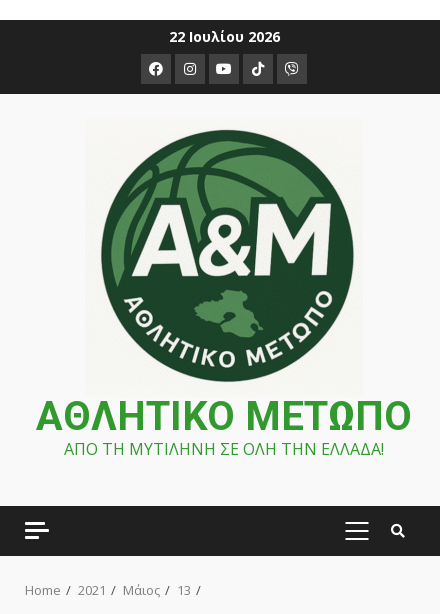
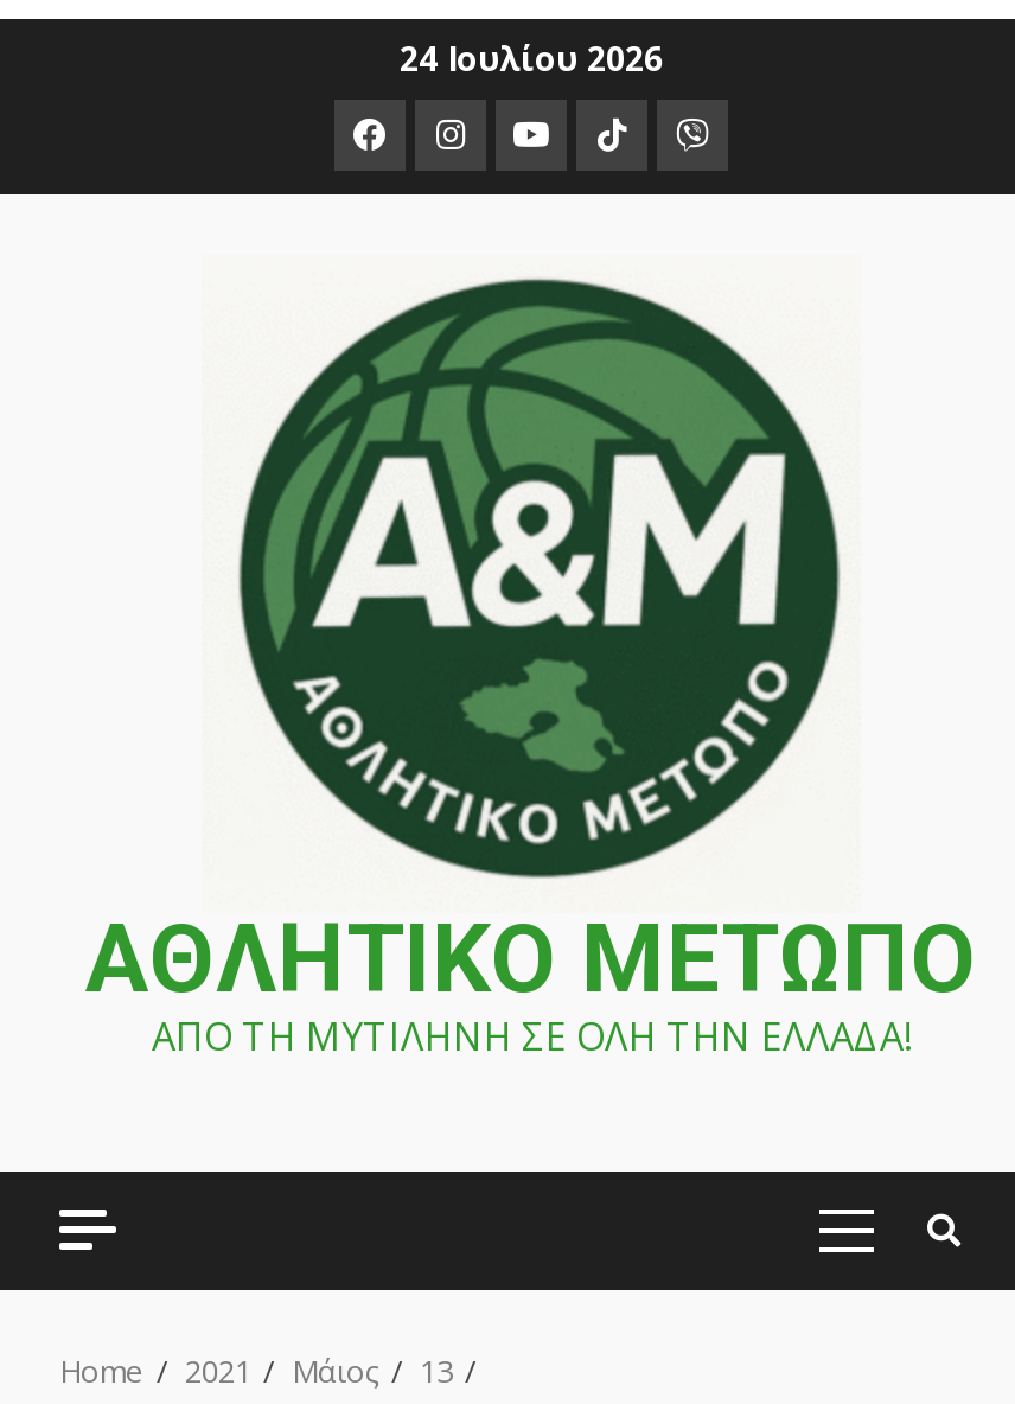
- 22 Ιουλίου 2026
+ 24 Ιουλίου 2026
